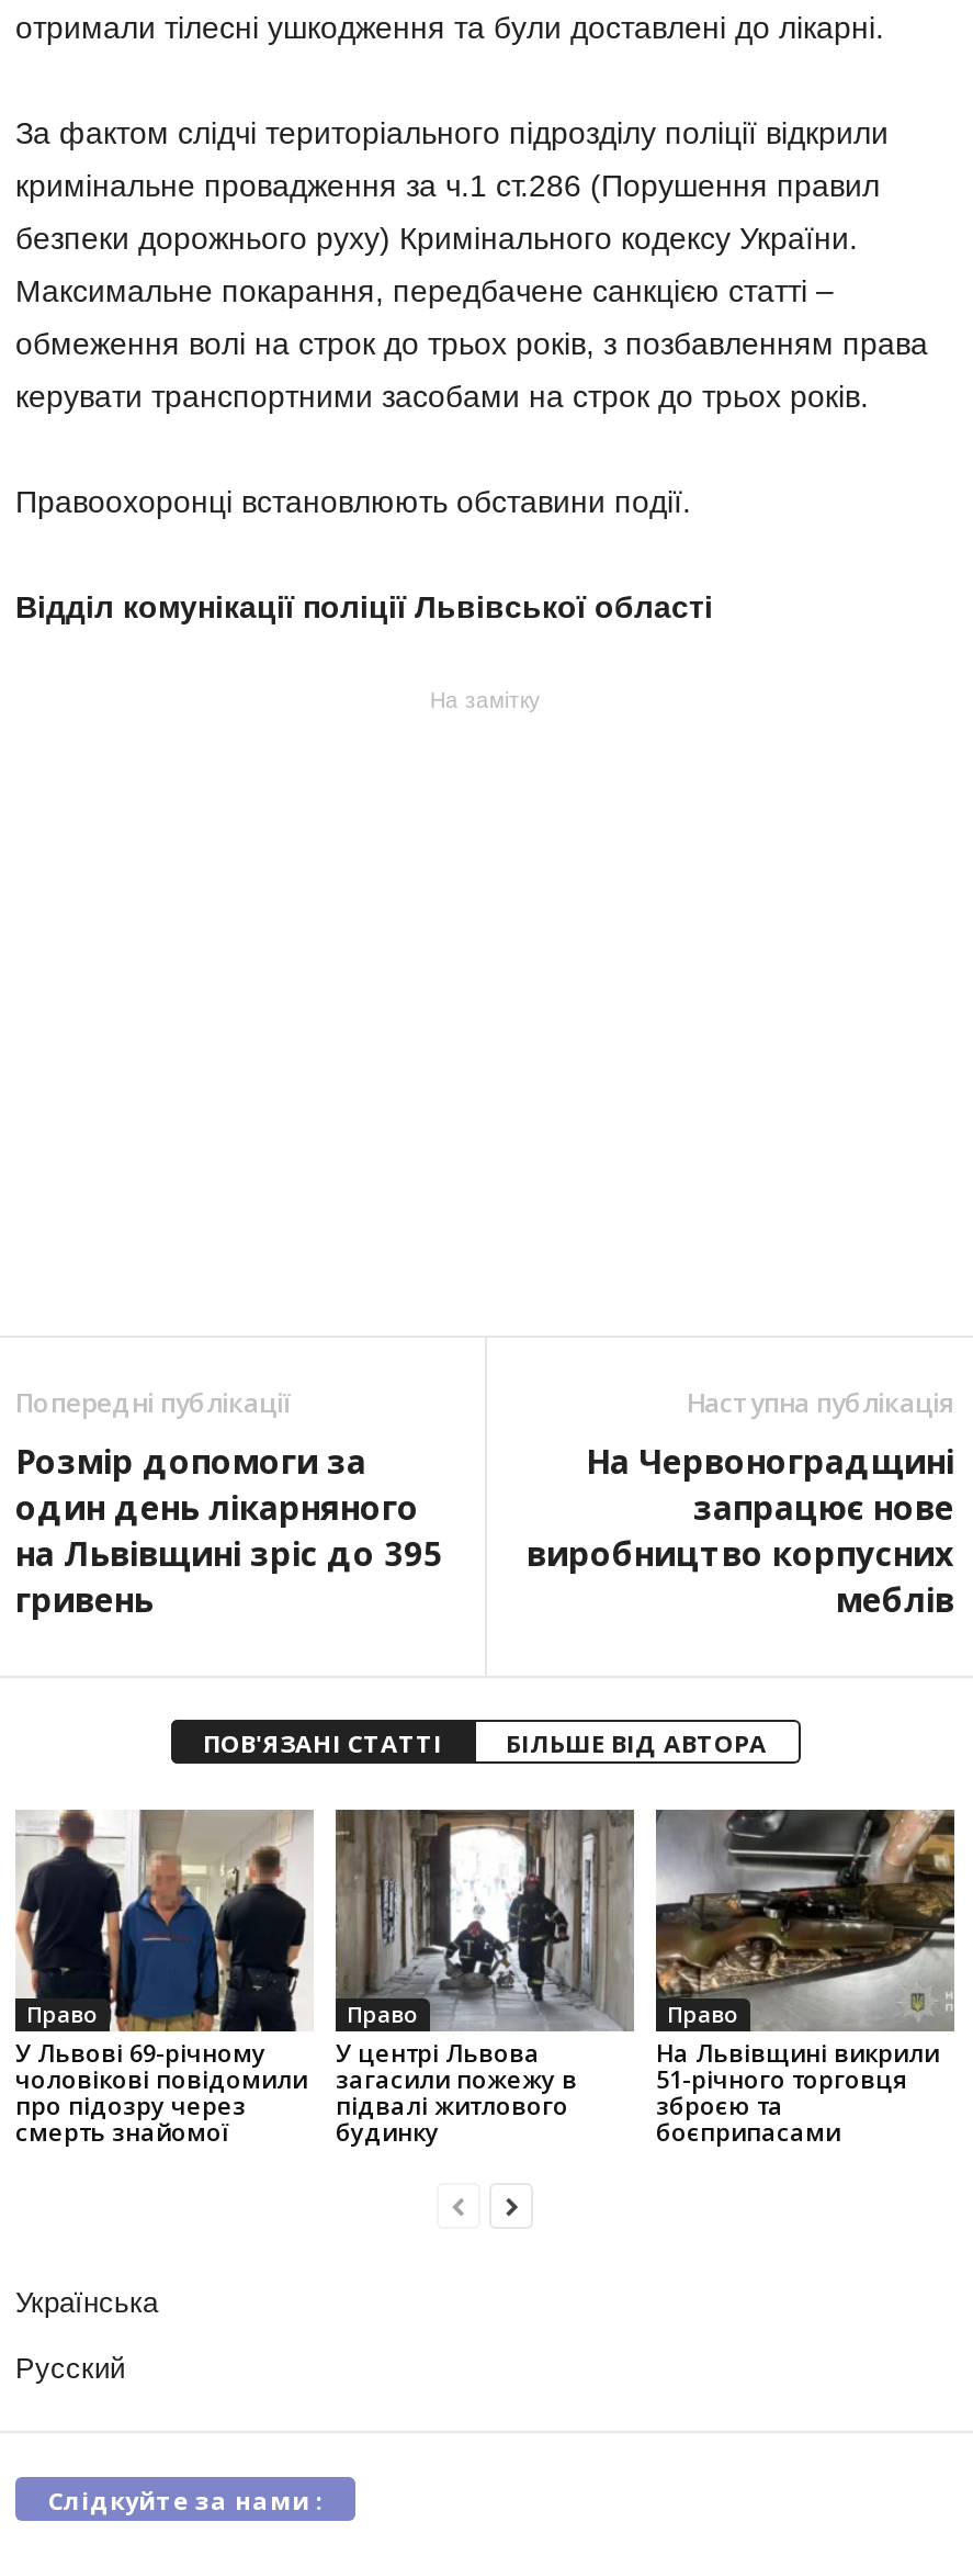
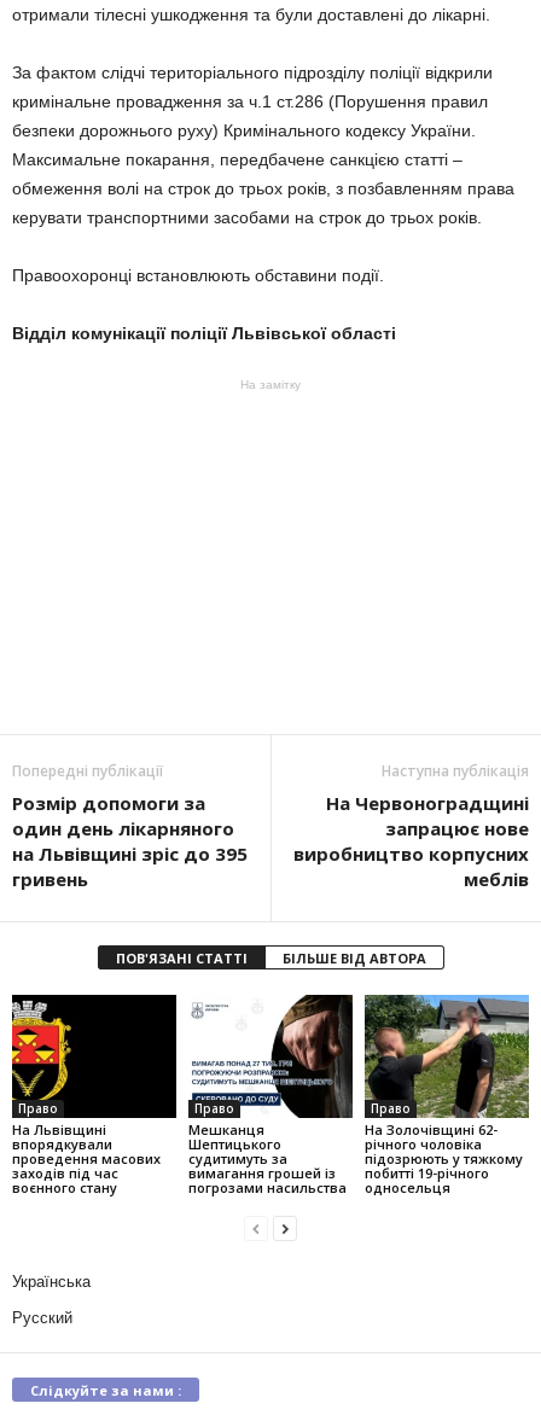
- [image]
- У Львові 69-річному
- чоловікові повідомили
- про підозру через
- смерть знайомої
+ [image]
+ На Львівщині
+ впорядкували
+ проведення масових
+ заходів під час
+ воєнного стану

- [image]
- У центрі Львова
- загасили пожежу в
- підвалі житлового
- будинку
+ [image]
+ Мешканця
+ Шептицького
+ судитимуть за
+ вимагання грошей із
+ погрозами насильства

- [image]
- На Львівщині викрили
- 51-річного торговця
- зброєю та
- боєприпасами
+ [image]
+ На Золочівщині 62-
+ річного чоловіка
+ підозрюють у тяжкому
+ побитті 19-річного
+ односельця
